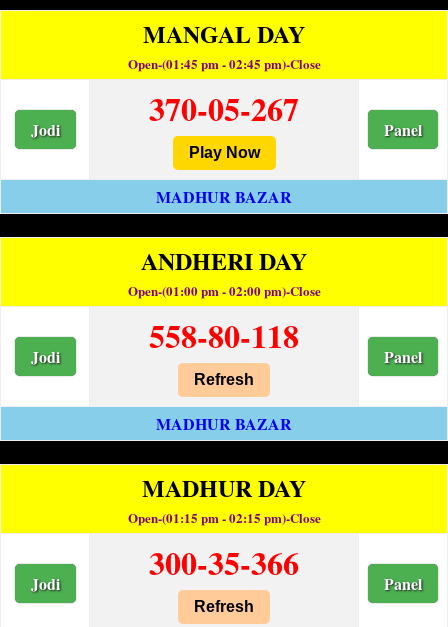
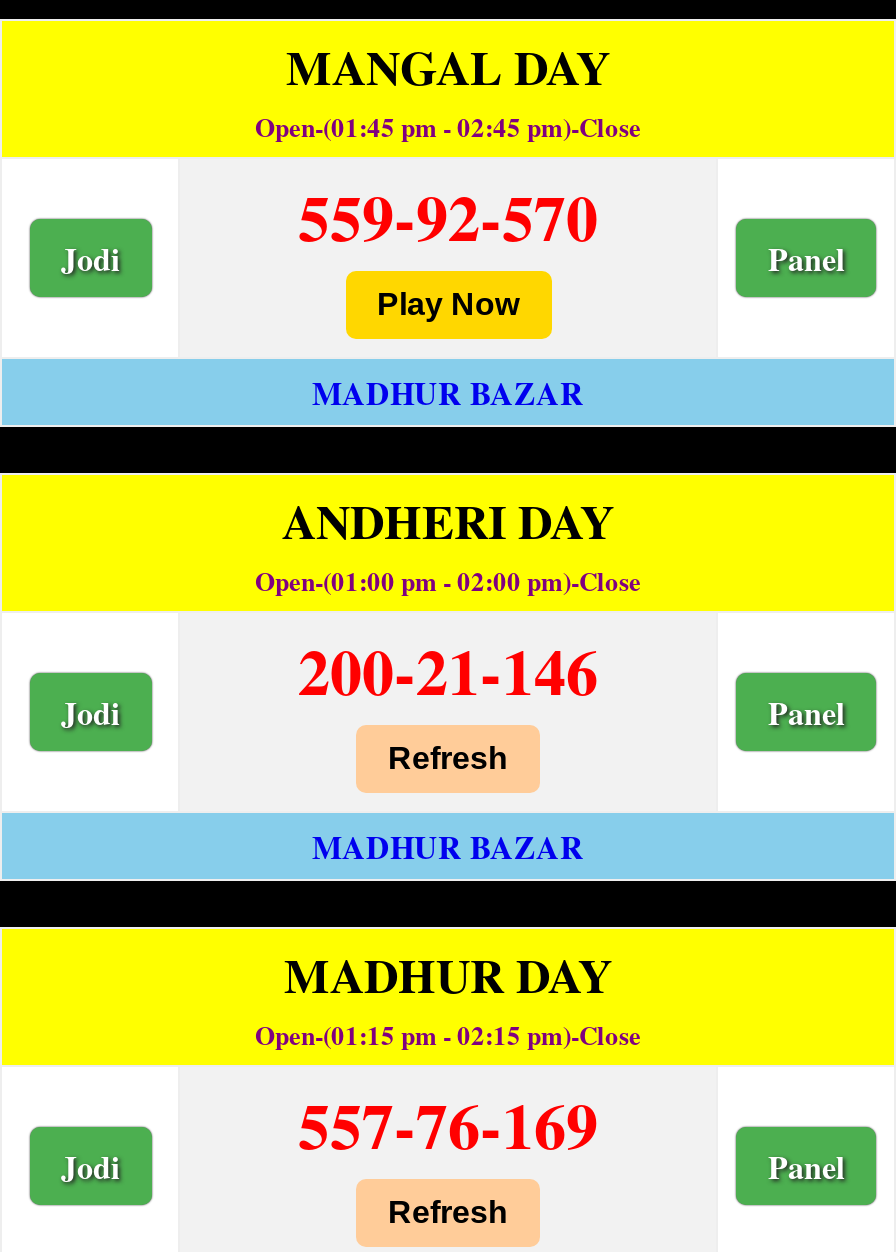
- 370-05-267
+ 559-92-570

- 558-80-118
+ 200-21-146

- 300-35-366
+ 557-76-169
